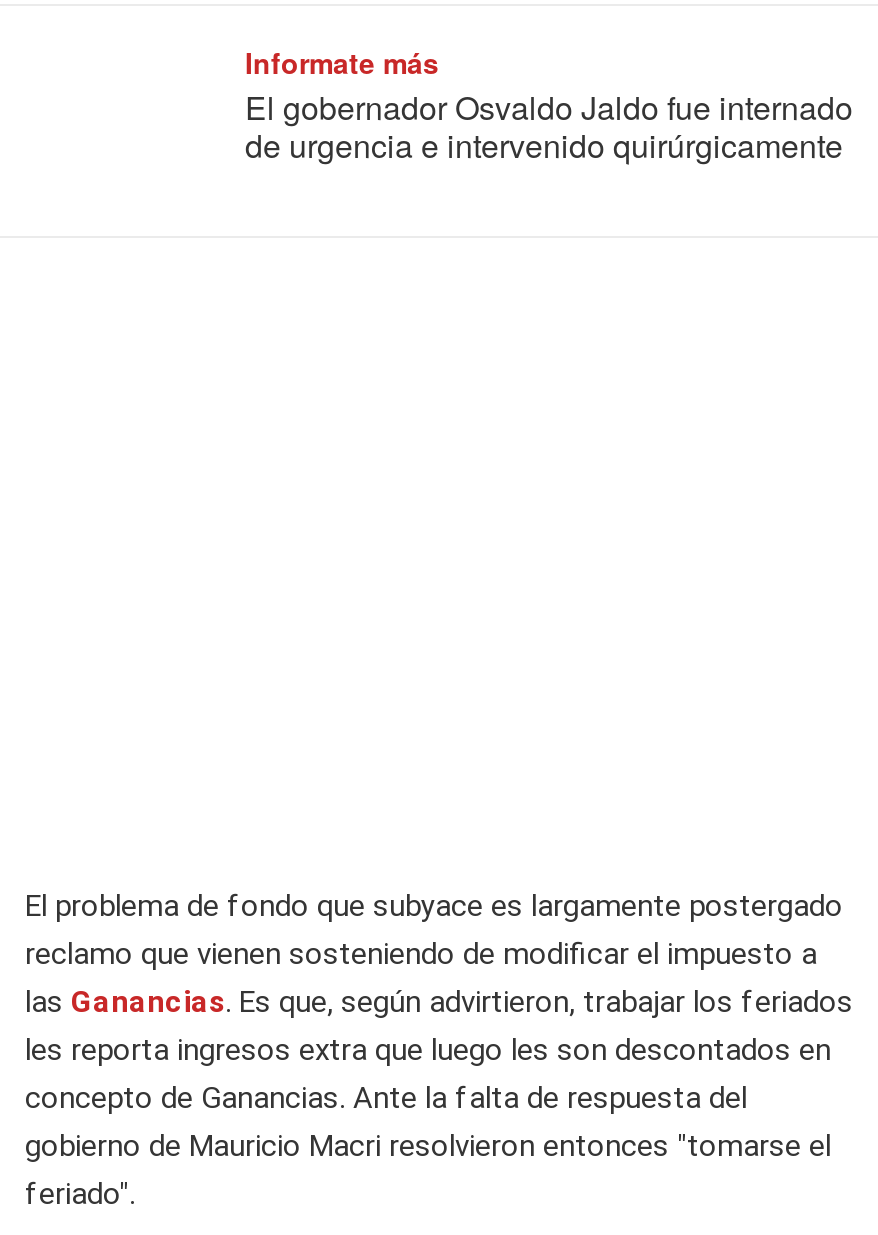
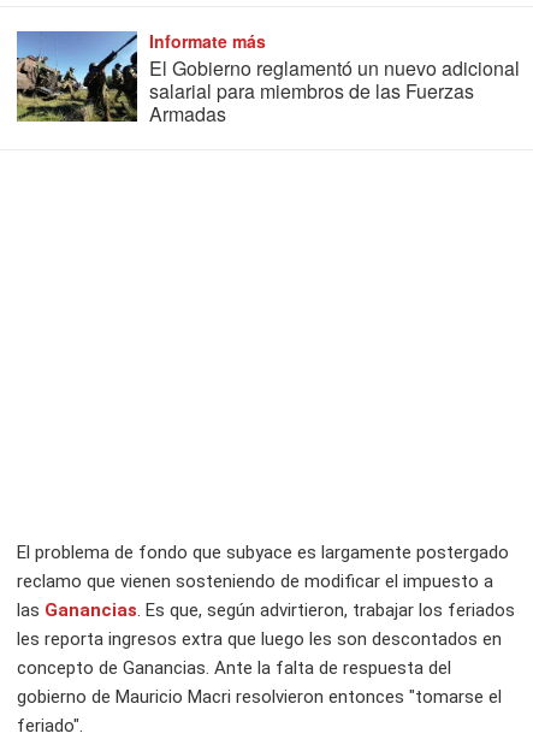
+ [image]

- El gobernador Osvaldo Jaldo fue internado
- de urgencia e intervenido quirúrgicamente
+ El Gobierno reglamentó un nuevo adicional
+ salarial para miembros de las Fuerzas
+ Armadas
